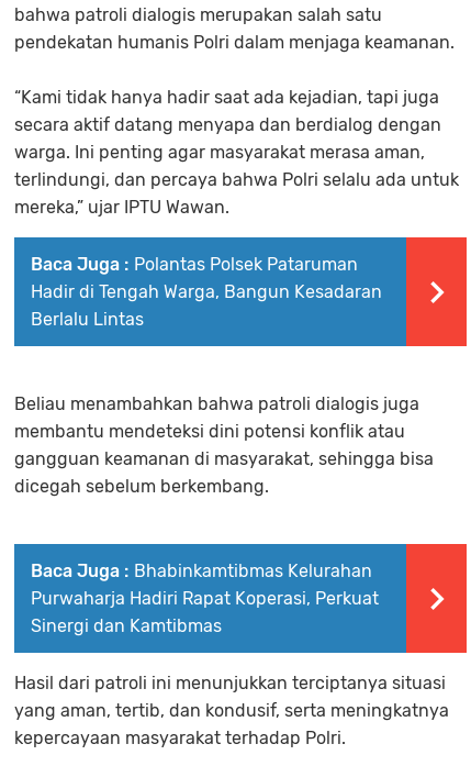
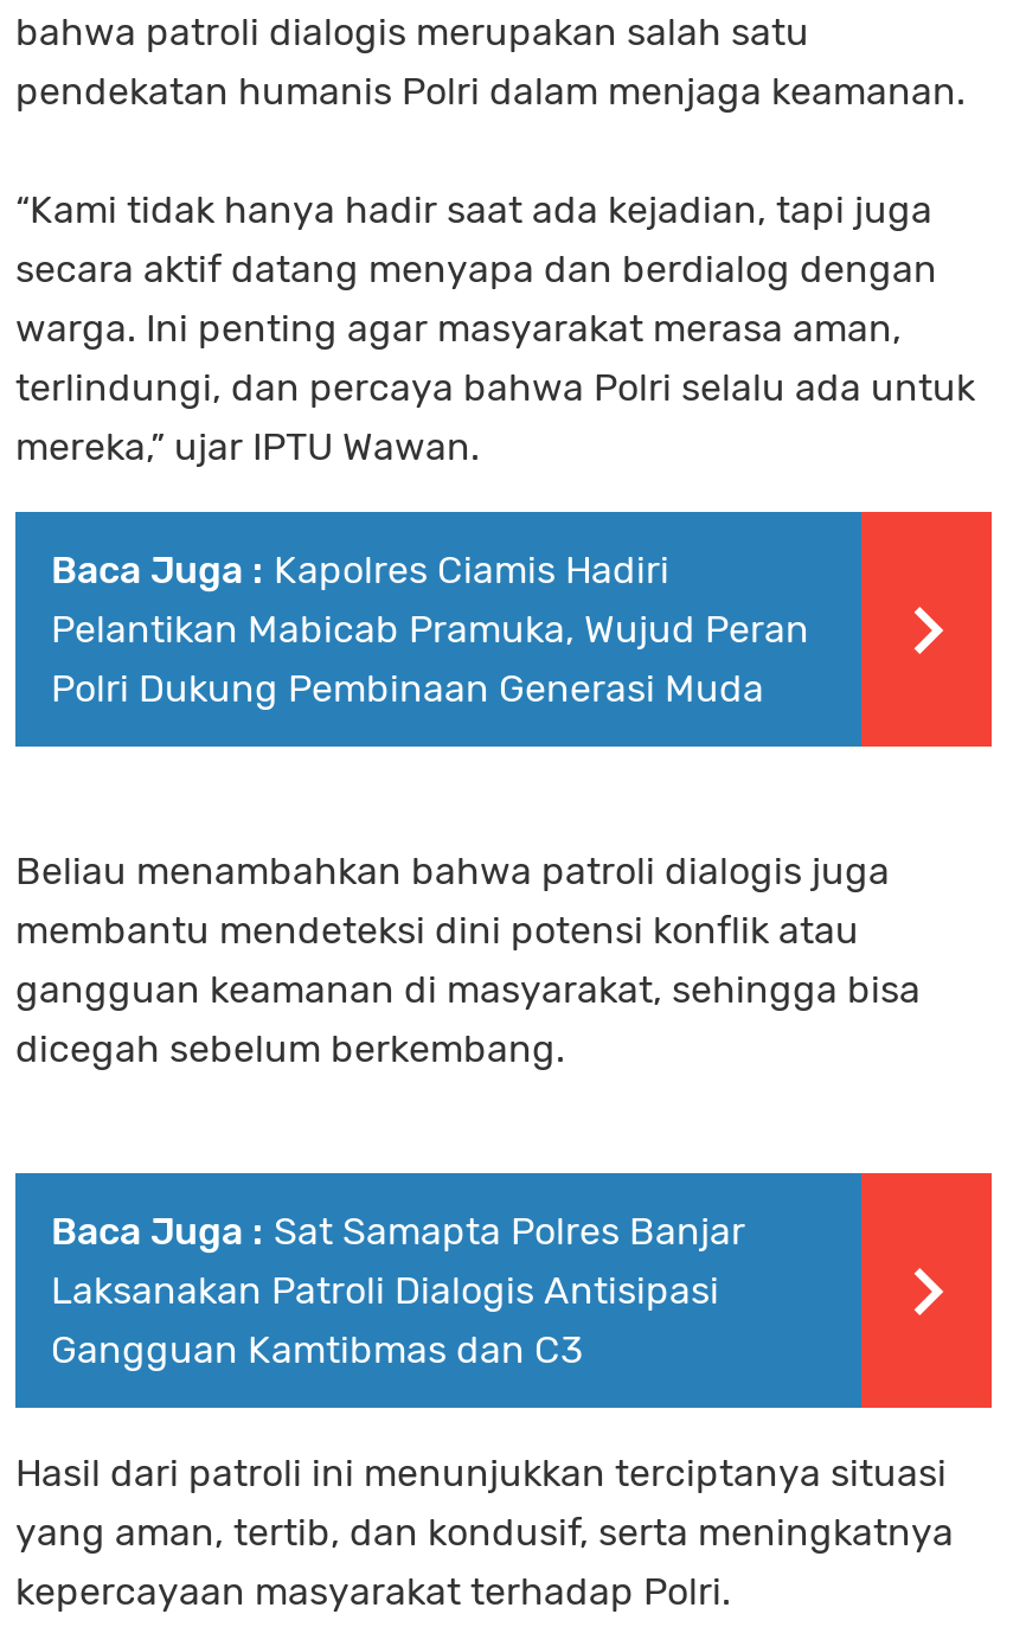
- Baca Juga : Polantas Polsek Pataruman
- Hadir di Tengah Warga, Bangun Kesadaran
- Berlalu Lintas
+ Baca Juga : Kapolres Ciamis Hadiri
+ Pelantikan Mabicab Pramuka, Wujud Peran
+ Polri Dukung Pembinaan Generasi Muda

- Baca Juga : Bhabinkamtibmas Kelurahan
- Purwaharja Hadiri Rapat Koperasi, Perkuat
- Sinergi dan Kamtibmas
+ Baca Juga : Sat Samapta Polres Banjar
+ Laksanakan Patroli Dialogis Antisipasi
+ Gangguan Kamtibmas dan C3
